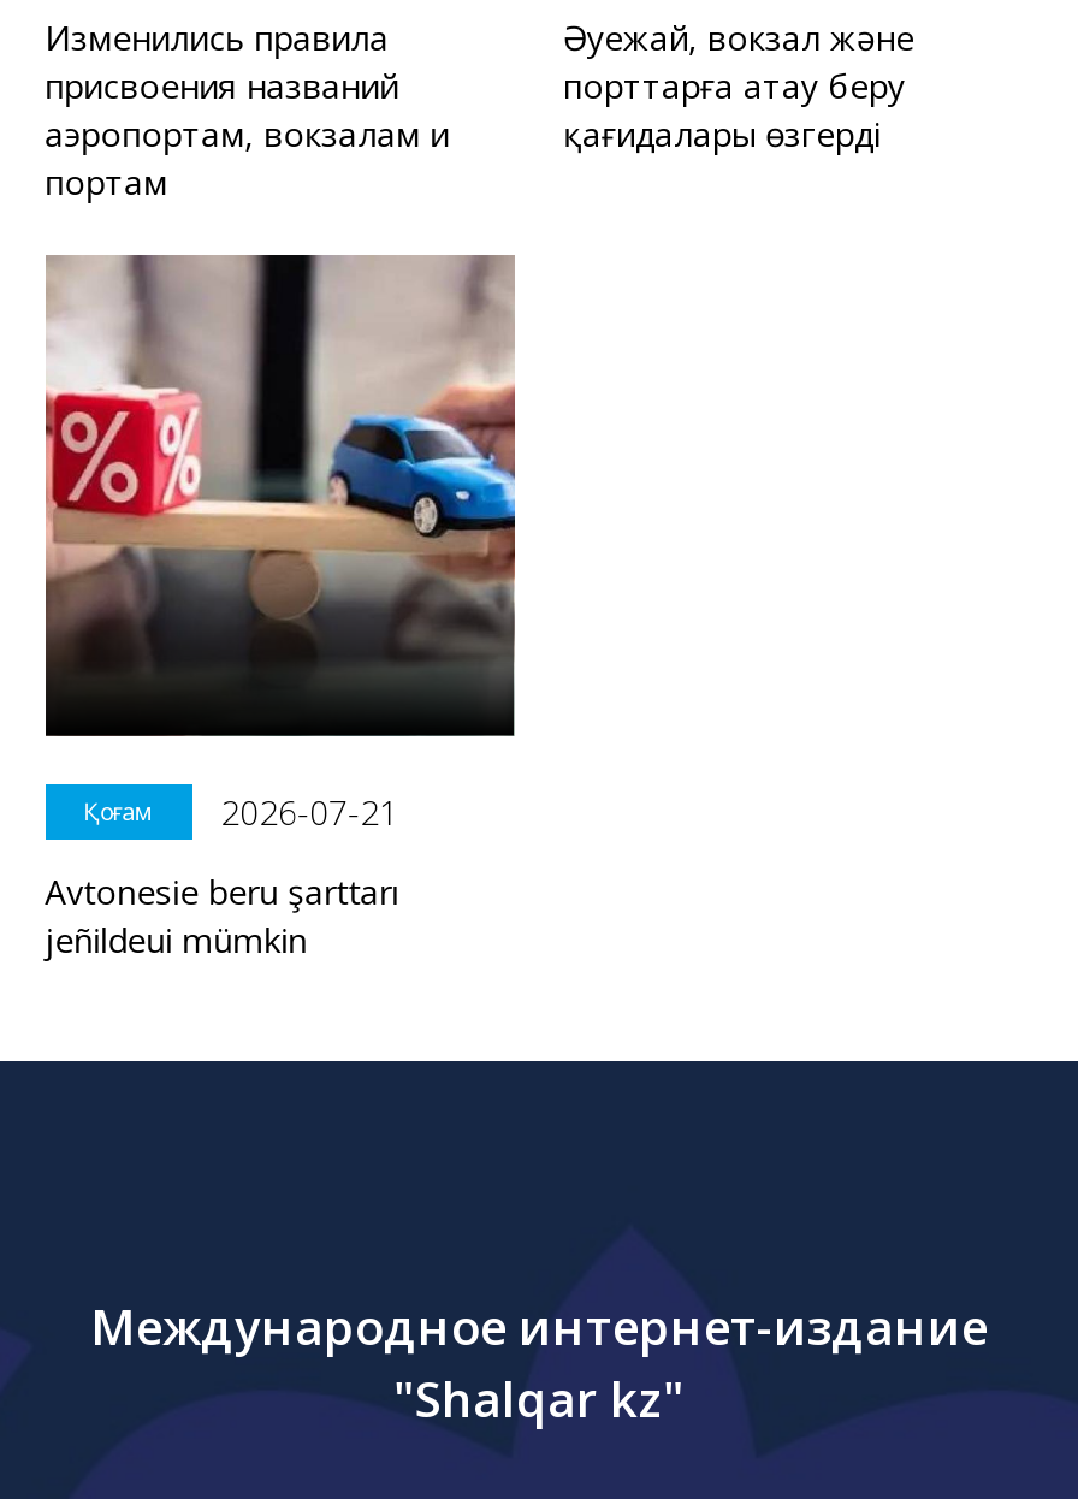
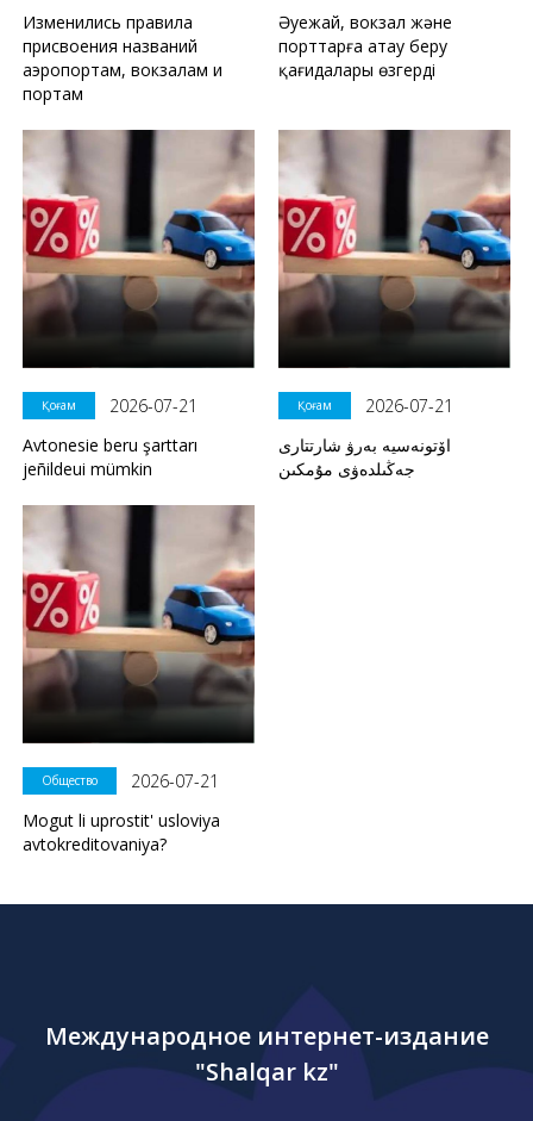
+ [image]
+ Қоғам
+ 2026-07-21
+ اۆتونەسيە بەرۋ شارتتارى
+ جەڭىلدەۋى مۇمكىن

+ Общество
+ 2026-07-21
+ Mogut li uprostit' usloviya
+ avtokreditovaniya?
